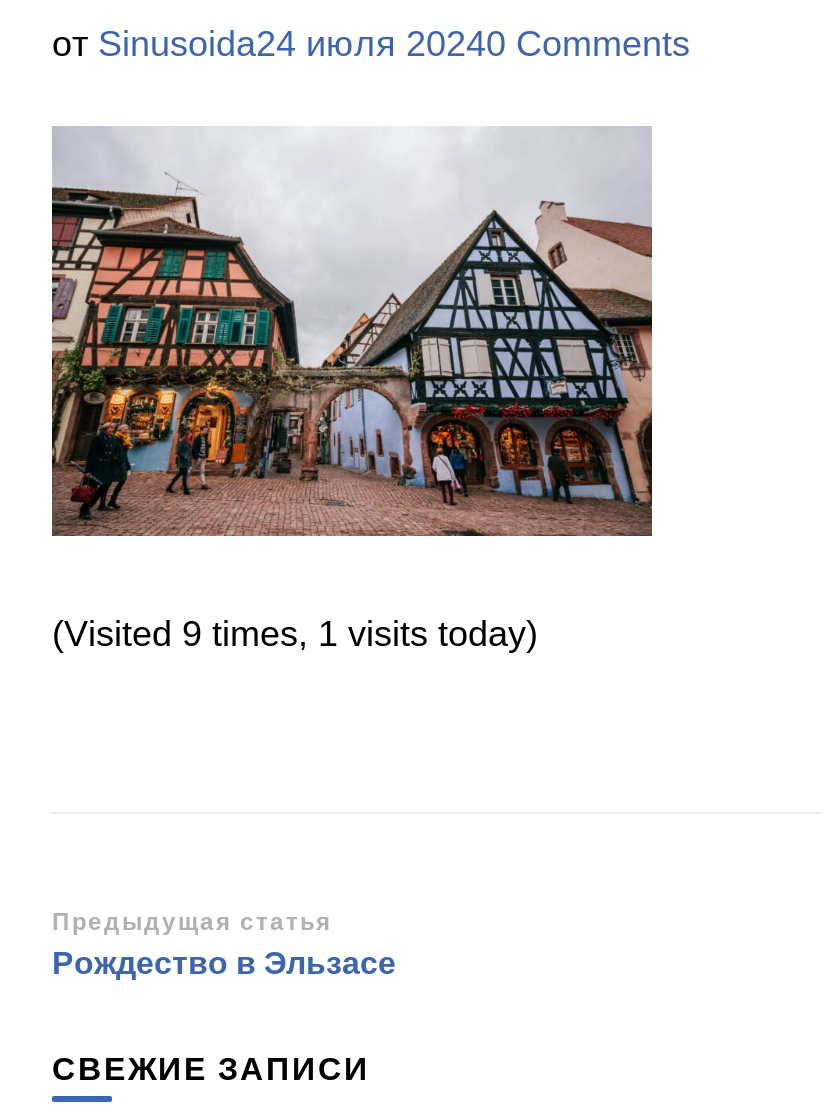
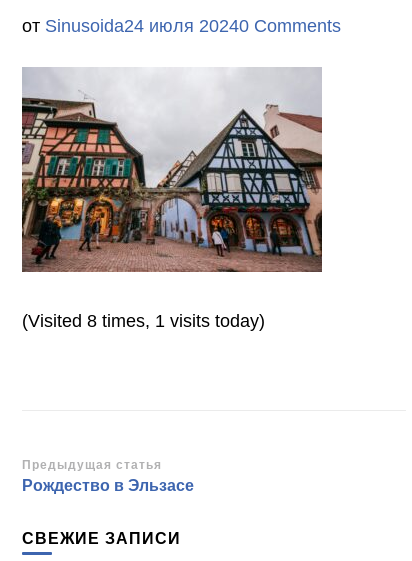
- (Visited 9 times, 1 visits today)
+ (Visited 8 times, 1 visits today)
